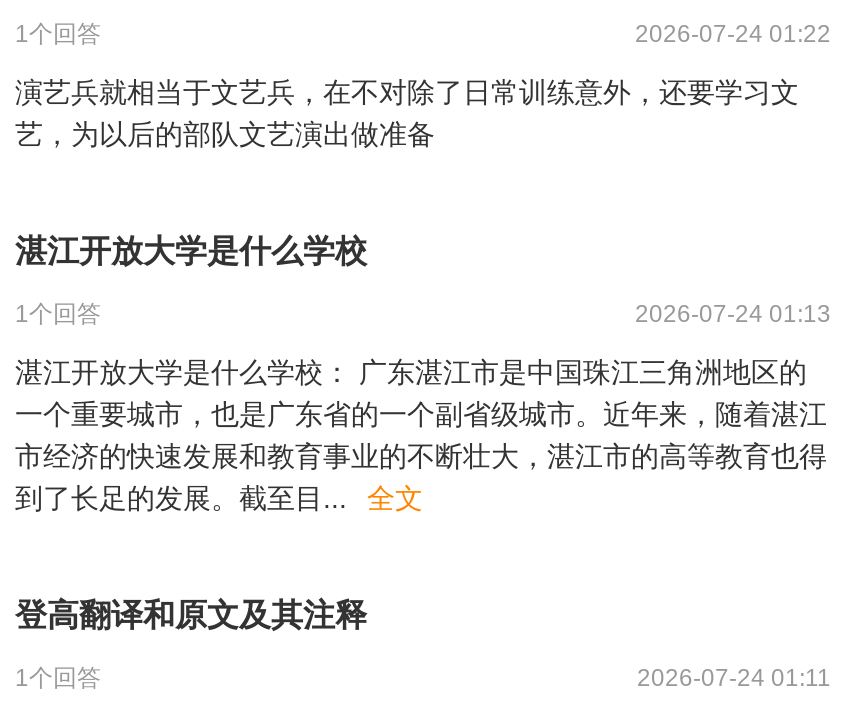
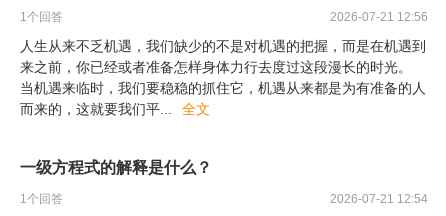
- 2026-07-24 01:22
- 演艺兵就相当于文艺兵，在不对除了日常训练意外，还要学习文
- 艺，为以后的部队文艺演出做准备
- 湛江开放大学是什么学校
- 1个回答
- 2026-07-24 01:13
- 湛江开放大学是什么学校： 广东湛江市是中国珠江三角洲地区的
- 一个重要城市，也是广东省的一个副省级城市。近年来，随着湛江
- 市经济的快速发展和教育事业的不断壮大，湛江市的高等教育也得
- 到了长足的发展。截至目...
+ 2026-07-21 12:56
+ 人生从来不乏机遇，我们缺少的不是对机遇的把握，而是在机遇到
+ 来之前，你已经或者准备怎样身体力行去度过这段漫长的时光。
+ 当机遇来临时，我们要稳稳的抓住它，机遇从来都是为有准备的人
+ 而来的，这就要我们平...

- 登高翻译和原文及其注释
+ 一级方程式的解释是什么？

- 2026-07-24 01:11
+ 2026-07-21 12:54
